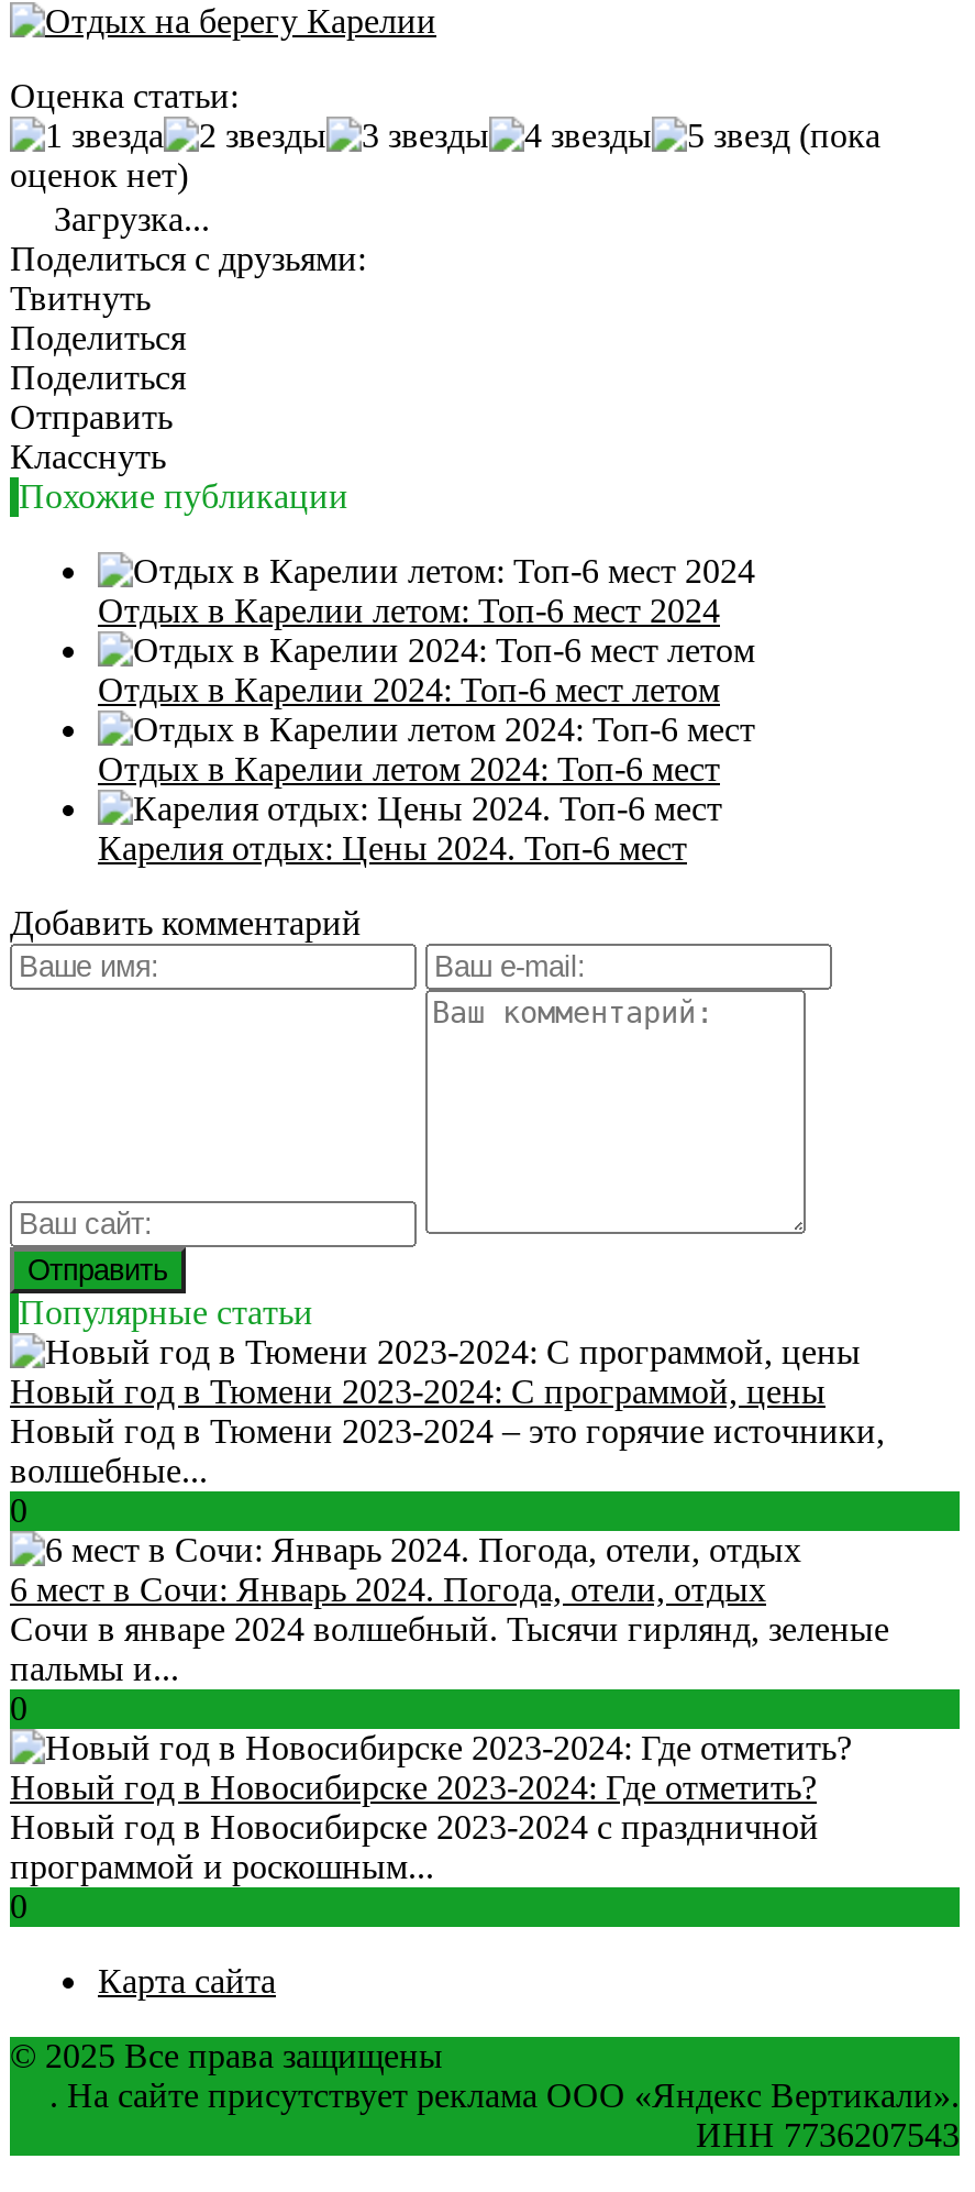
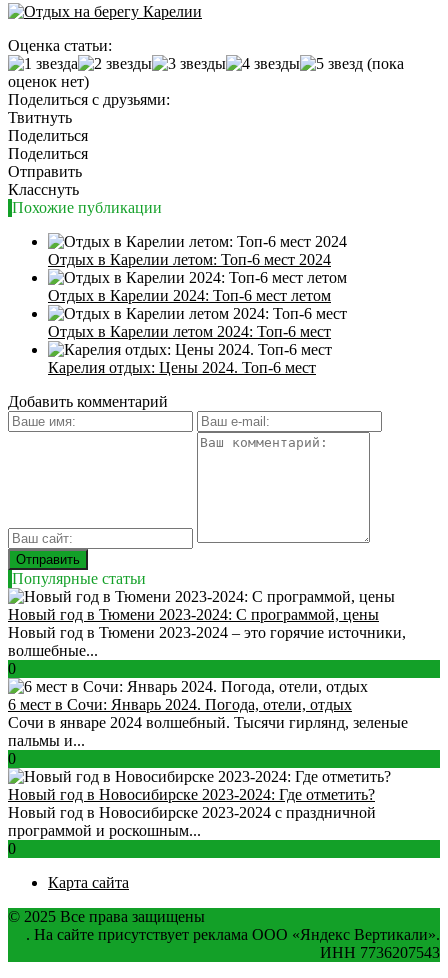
- Загрузка...
